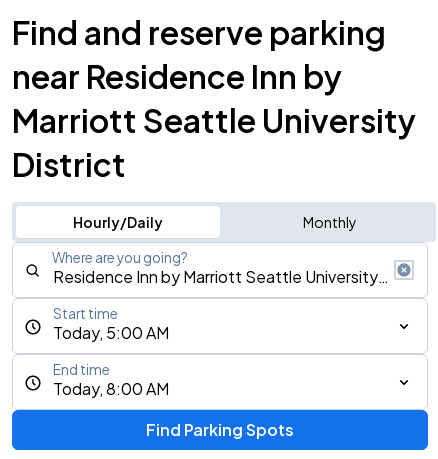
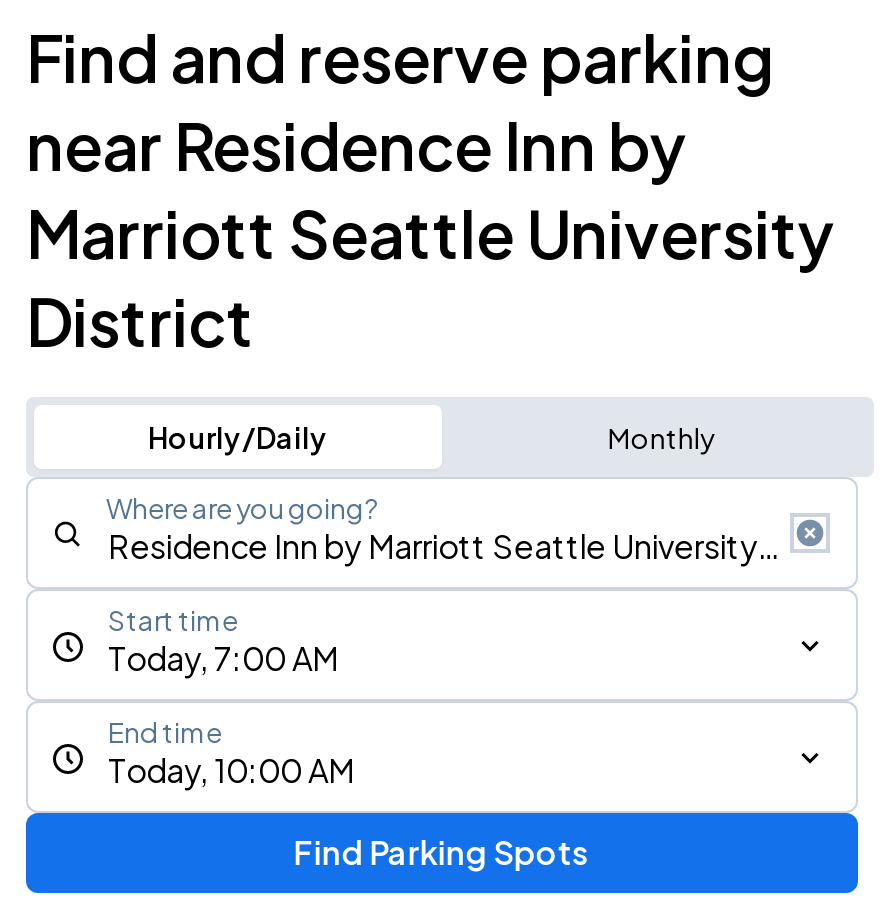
- Today, 5:00 AM
+ Today, 7:00 AM

- Today, 8:00 AM
+ Today, 10:00 AM
